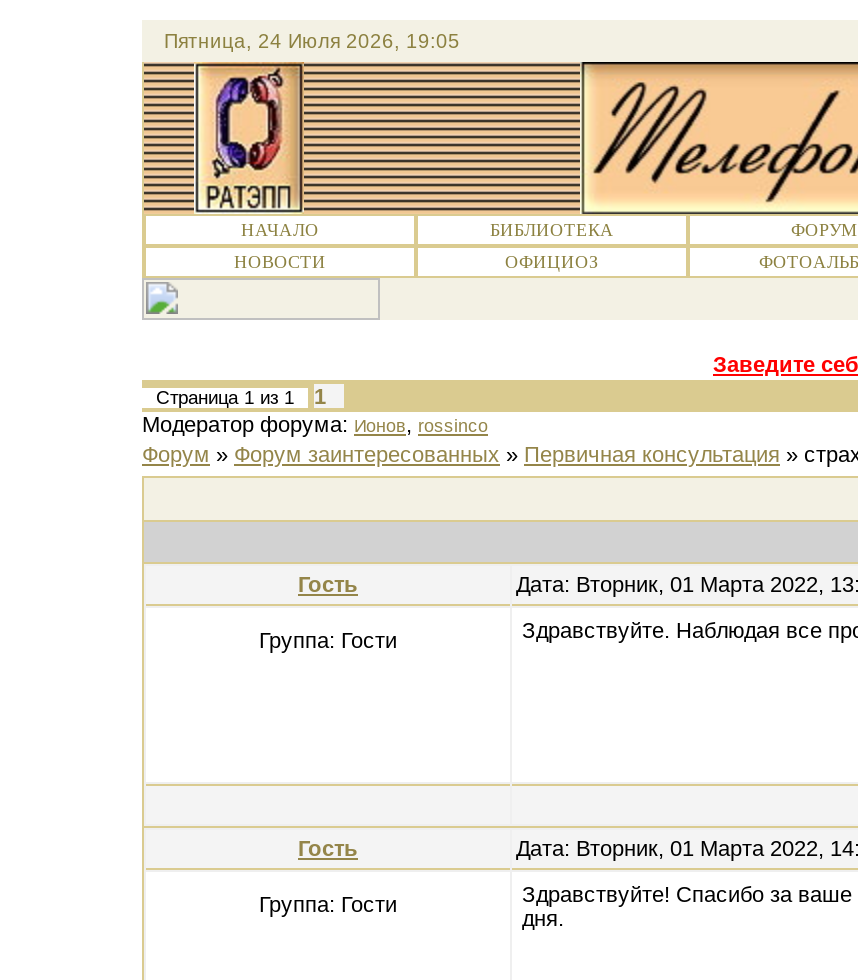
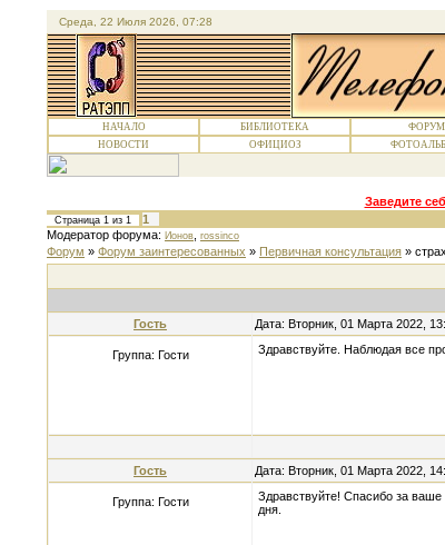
- Пятница, 24 Июля 2026, 19:05
+ Среда, 22 Июля 2026, 07:28
